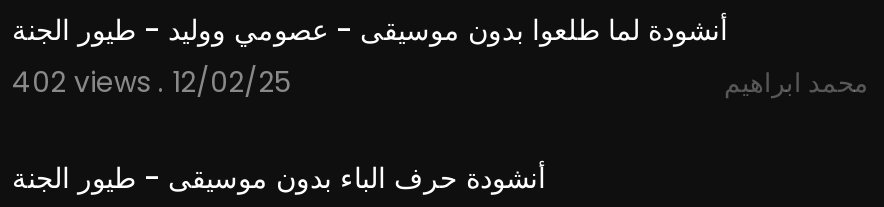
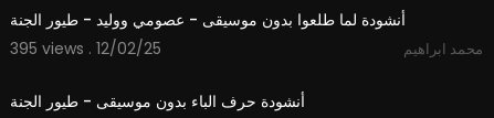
- 402 views . 12/02/25
+ 395 views . 12/02/25
